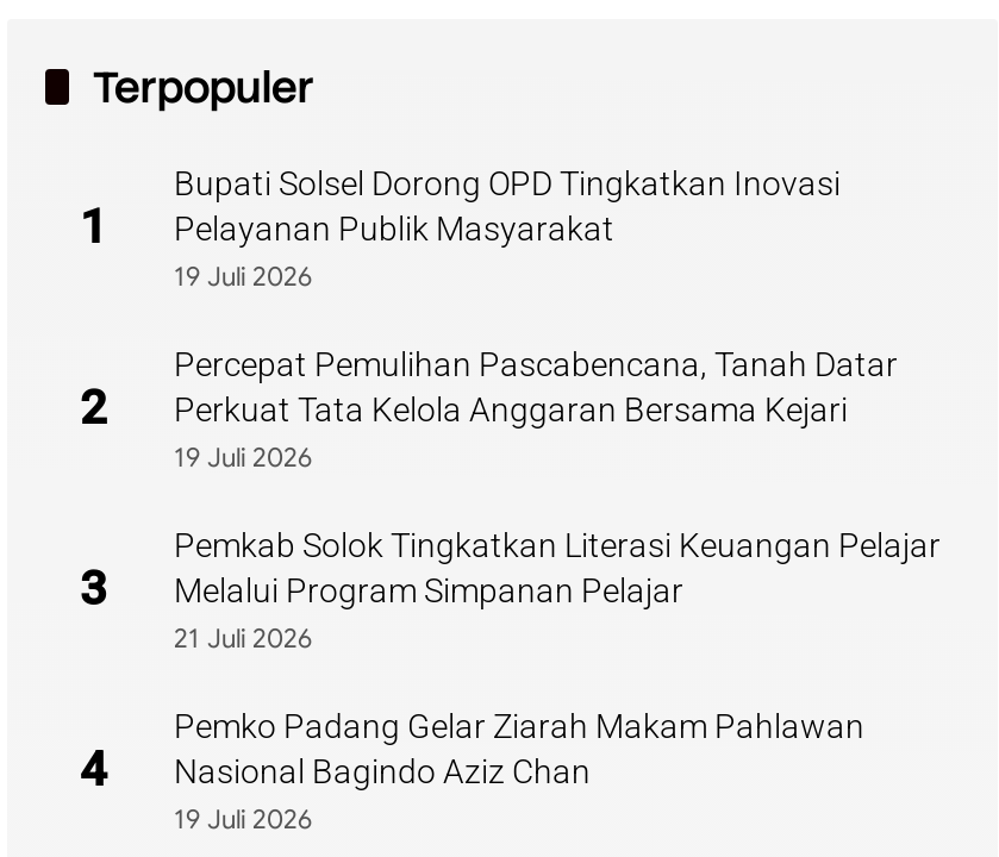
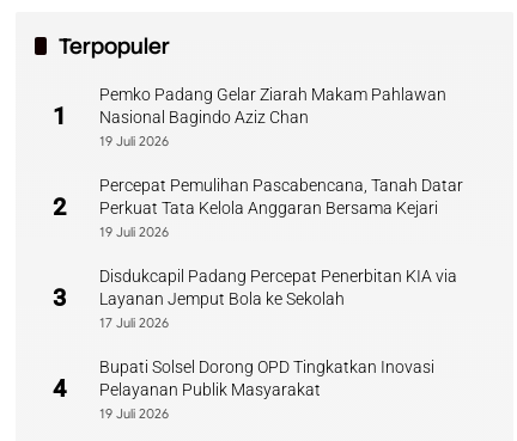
moved down: Bupati Solsel Dorong OPD Tingkatkan Inovasi | Pelayanan Publik Masyarakat

- Pemkab Solok Tingkatkan Literasi Keuangan Pelajar
- Melalui Program Simpanan Pelajar
- 21 Juli 2026
+ Disdukcapil Padang Percepat Penerbitan KIA via
+ Layanan Jemput Bola ke Sekolah
+ 17 Juli 2026

moved up: Pemko Padang Gelar Ziarah Makam Pahlawan | Nasional Bagindo Aziz Chan
